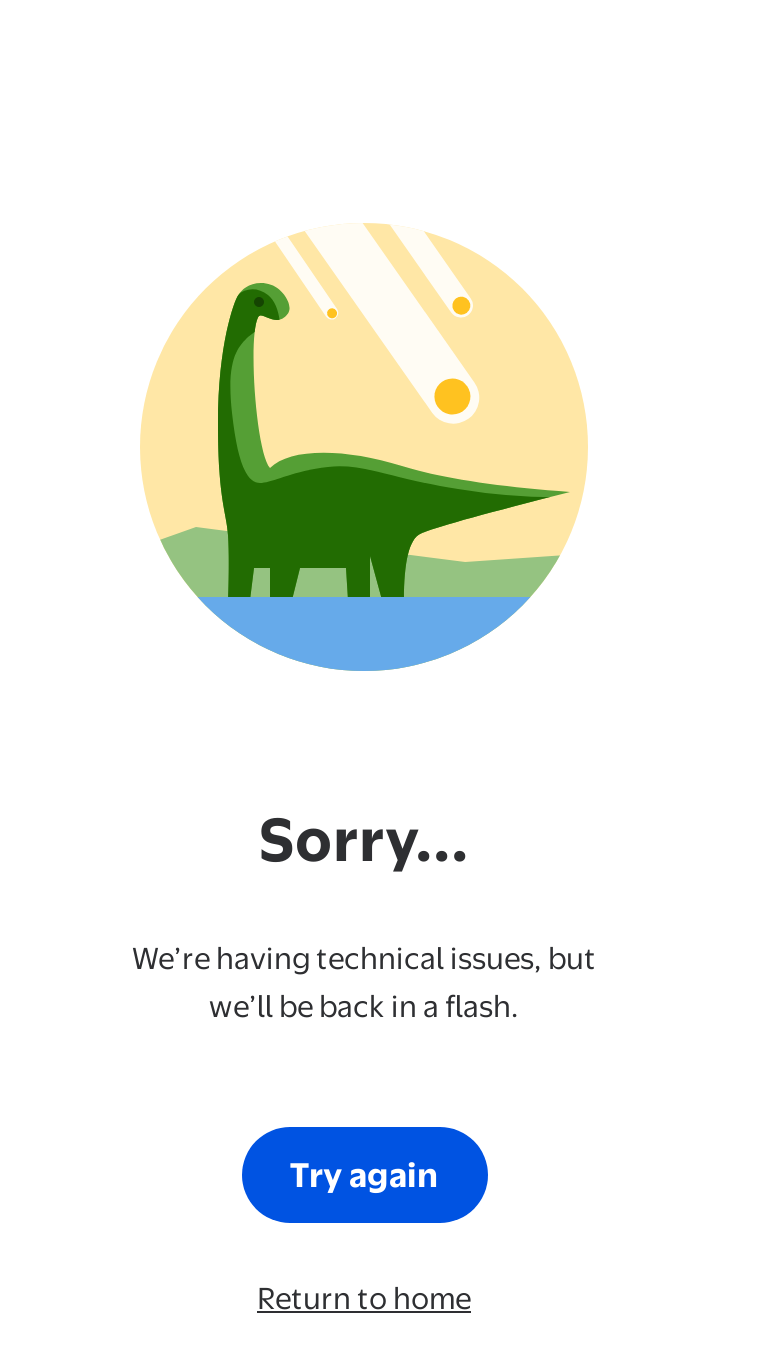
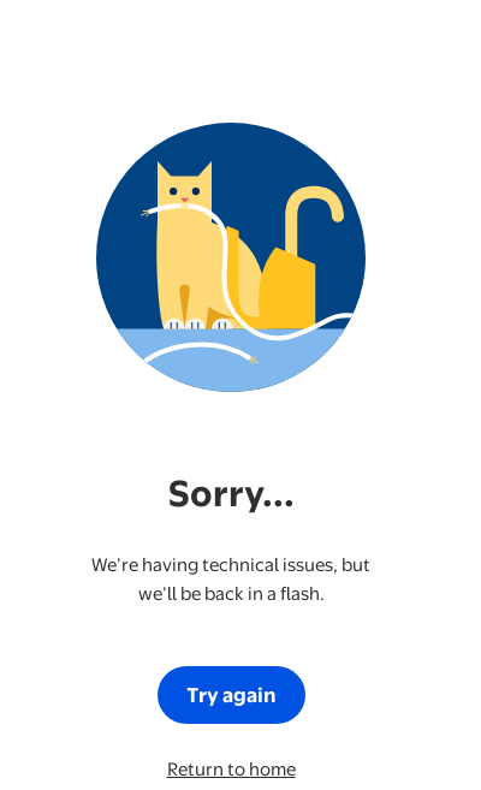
- [image]
+ [image]
